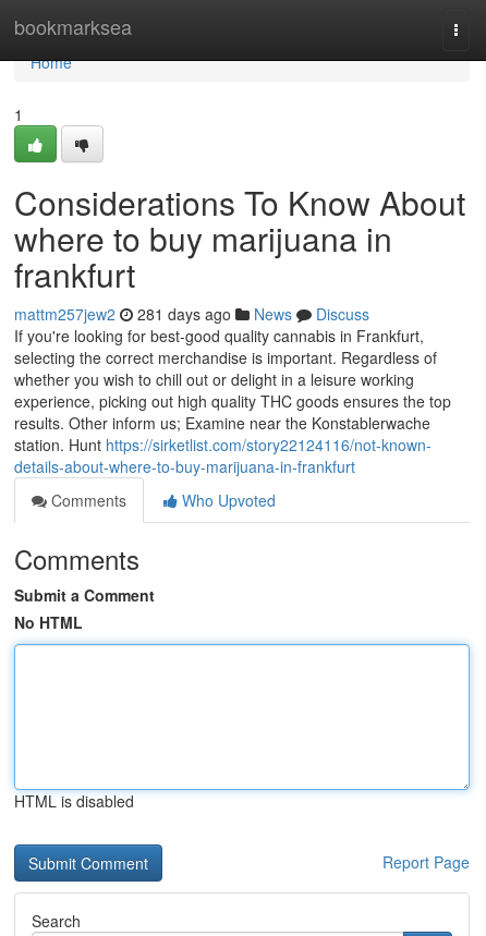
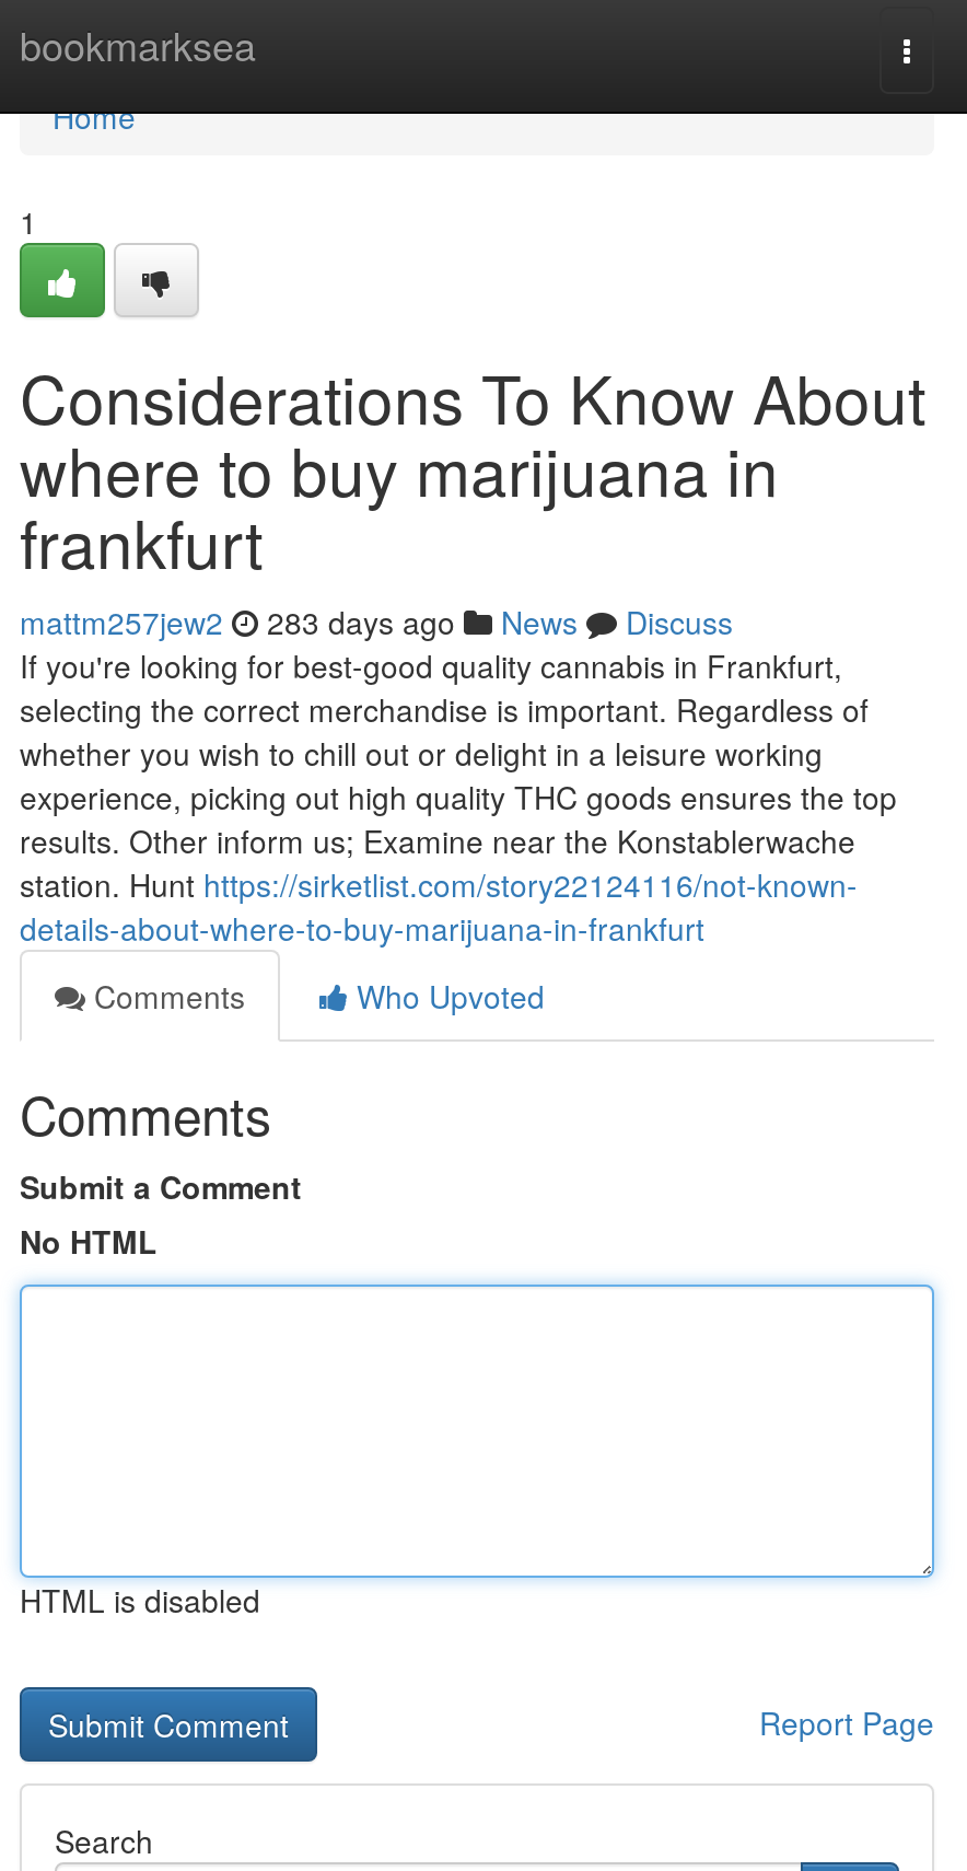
- mattm257jew2 281 days ago News Discuss
+ mattm257jew2 283 days ago News Discuss
